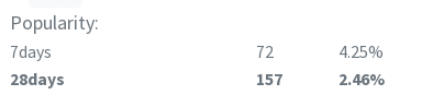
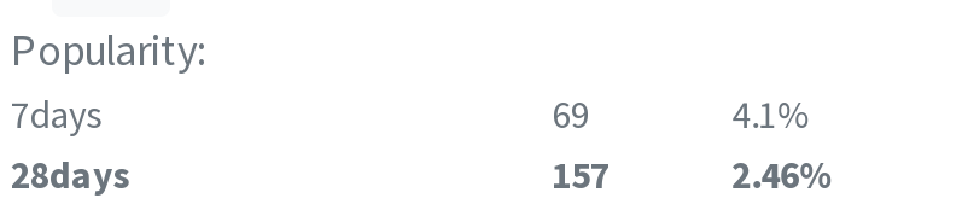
- 72
+ 69

- 4.25%
+ 4.1%
